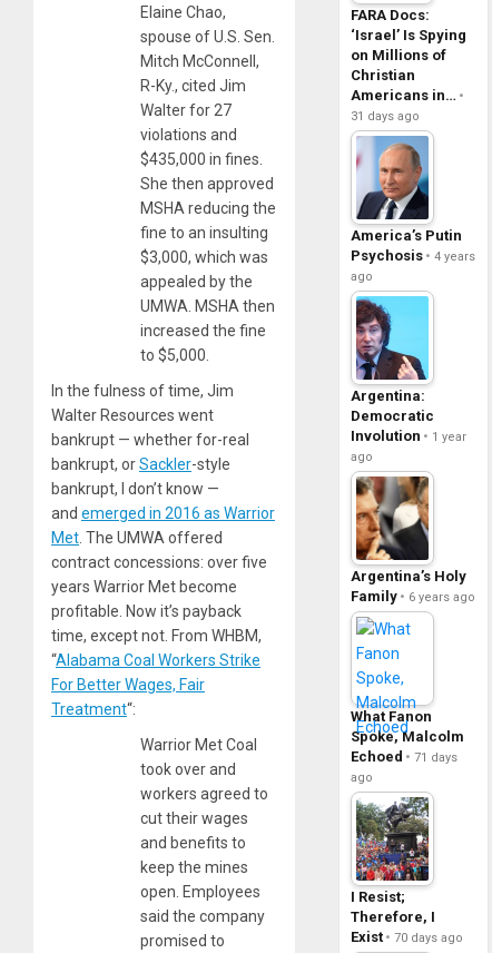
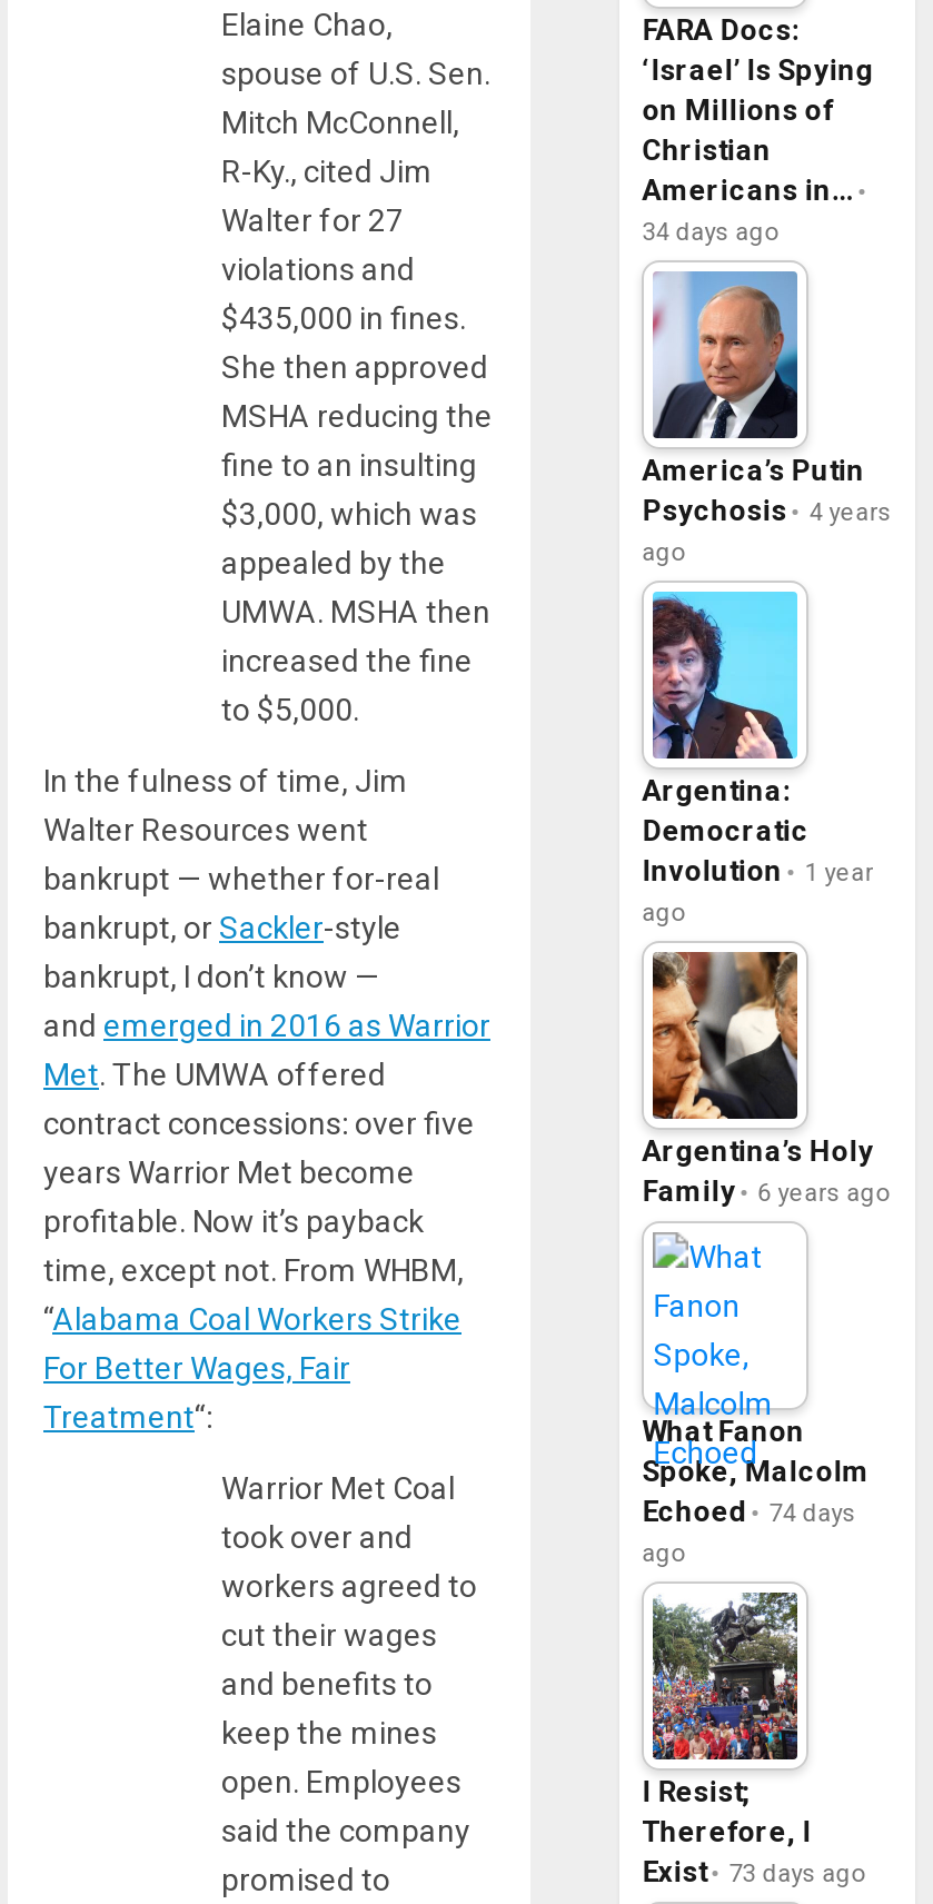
- 31 days ago
+ 34 days ago

- Echoed 71 days
+ Echoed 74 days

- Exist 70 days ago
+ Exist 73 days ago
